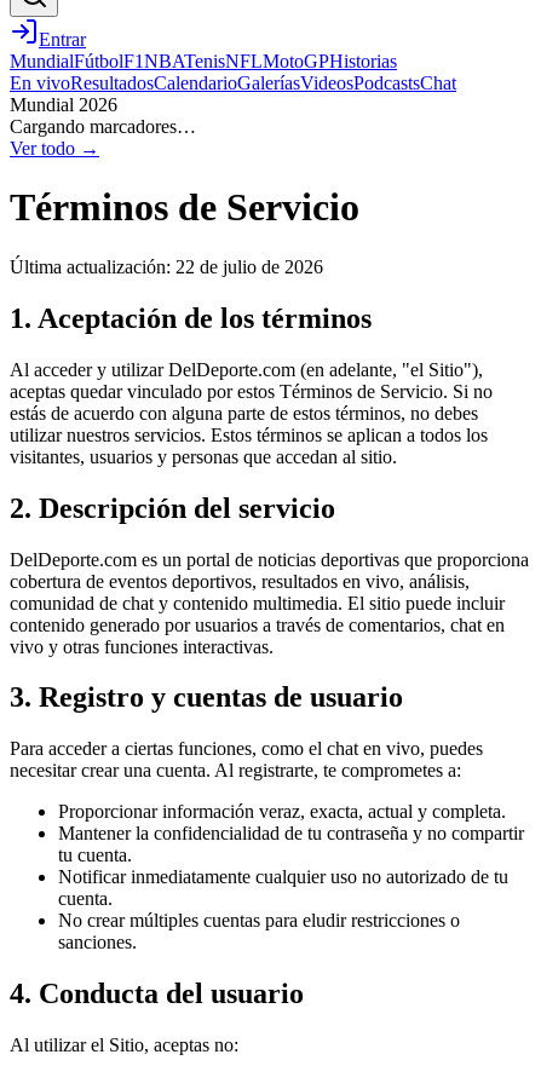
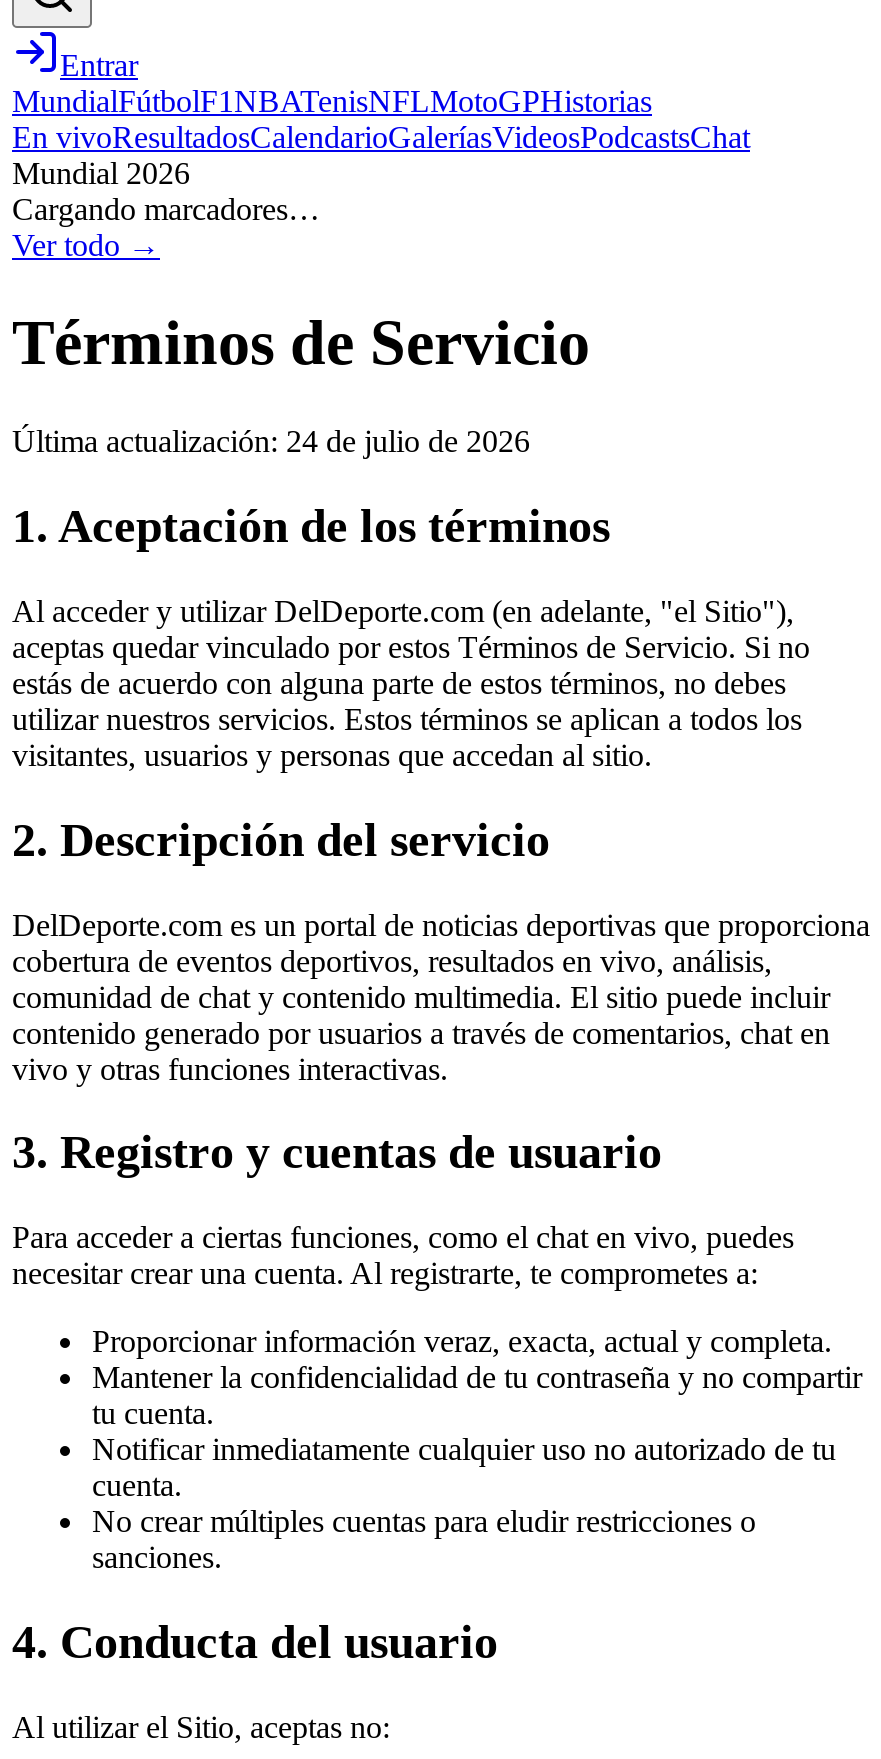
- Última actualización: 22 de julio de 2026
+ Última actualización: 24 de julio de 2026
